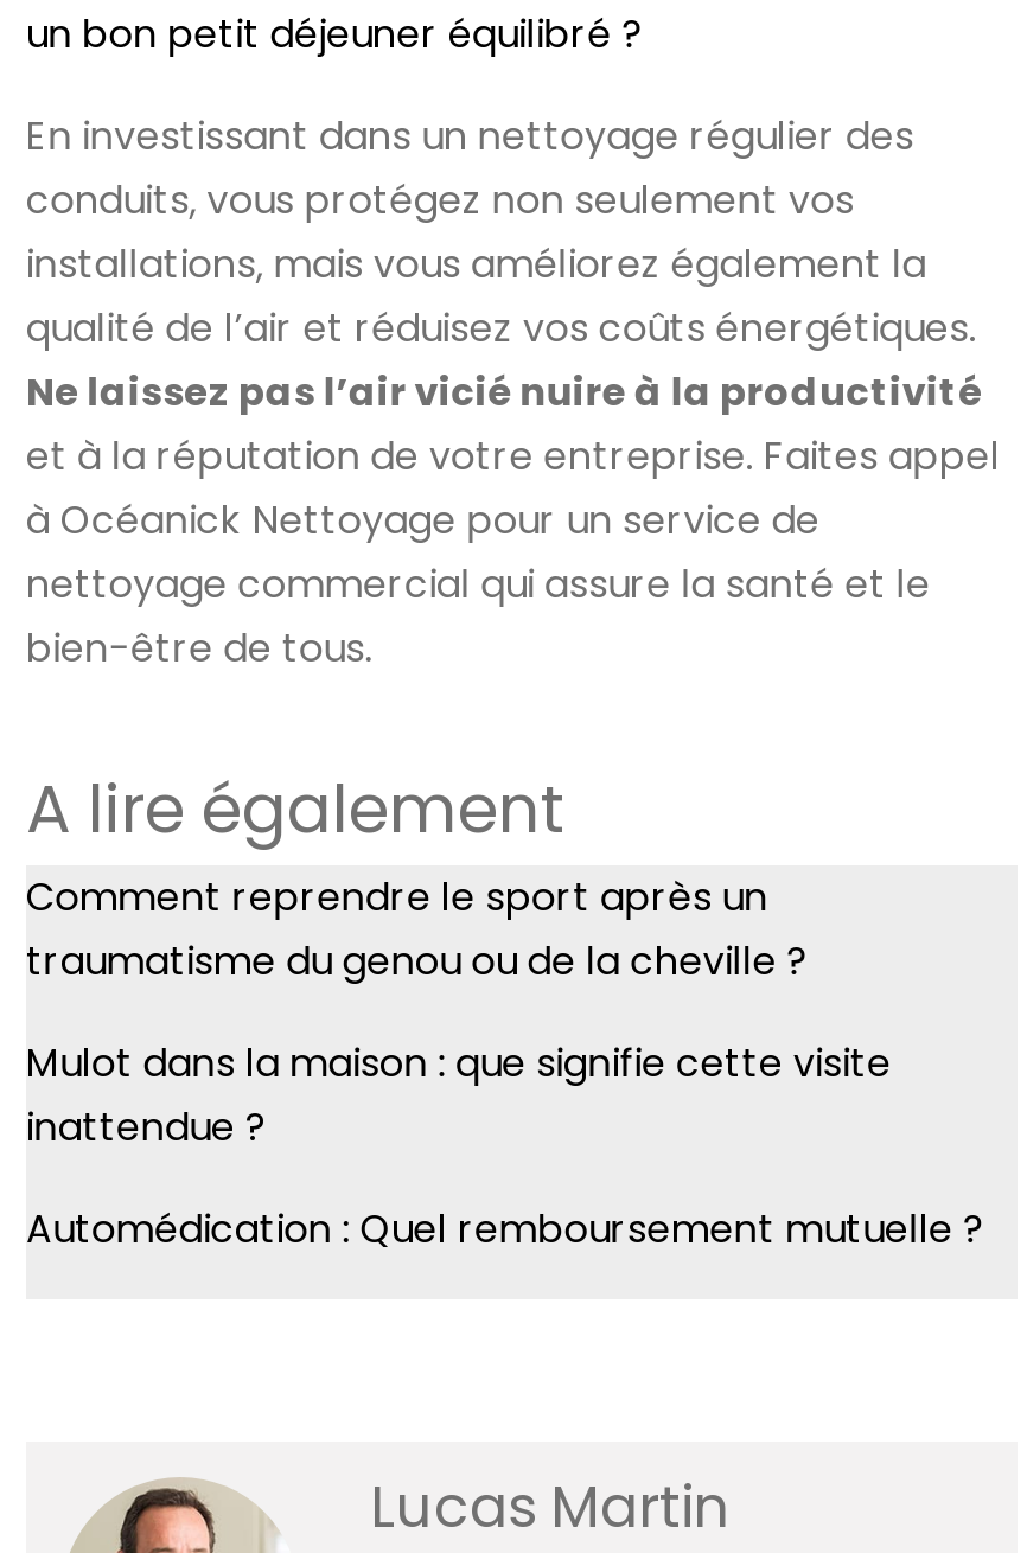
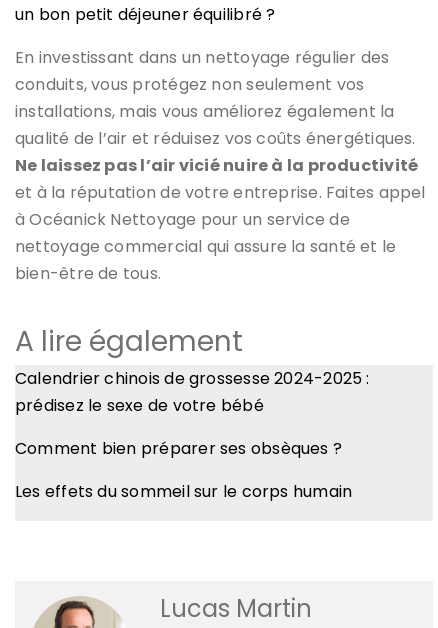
- Comment reprendre le sport après un
- traumatisme du genou ou de la cheville ?
+ Calendrier chinois de grossesse 2024-2025 :
+ prédisez le sexe de votre bébé

- Mulot dans la maison : que signifie cette visite
- inattendue ?
+ Comment bien préparer ses obsèques ?

- Automédication : Quel remboursement mutuelle ?
+ Les effets du sommeil sur le corps humain
